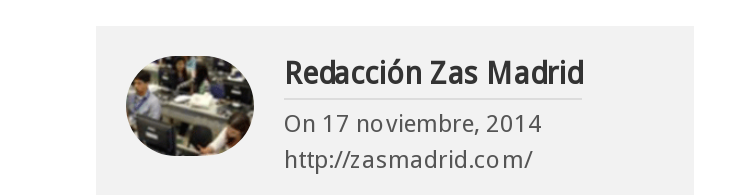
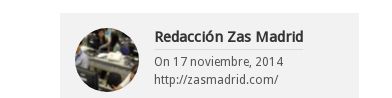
- [image]
+ [image]
